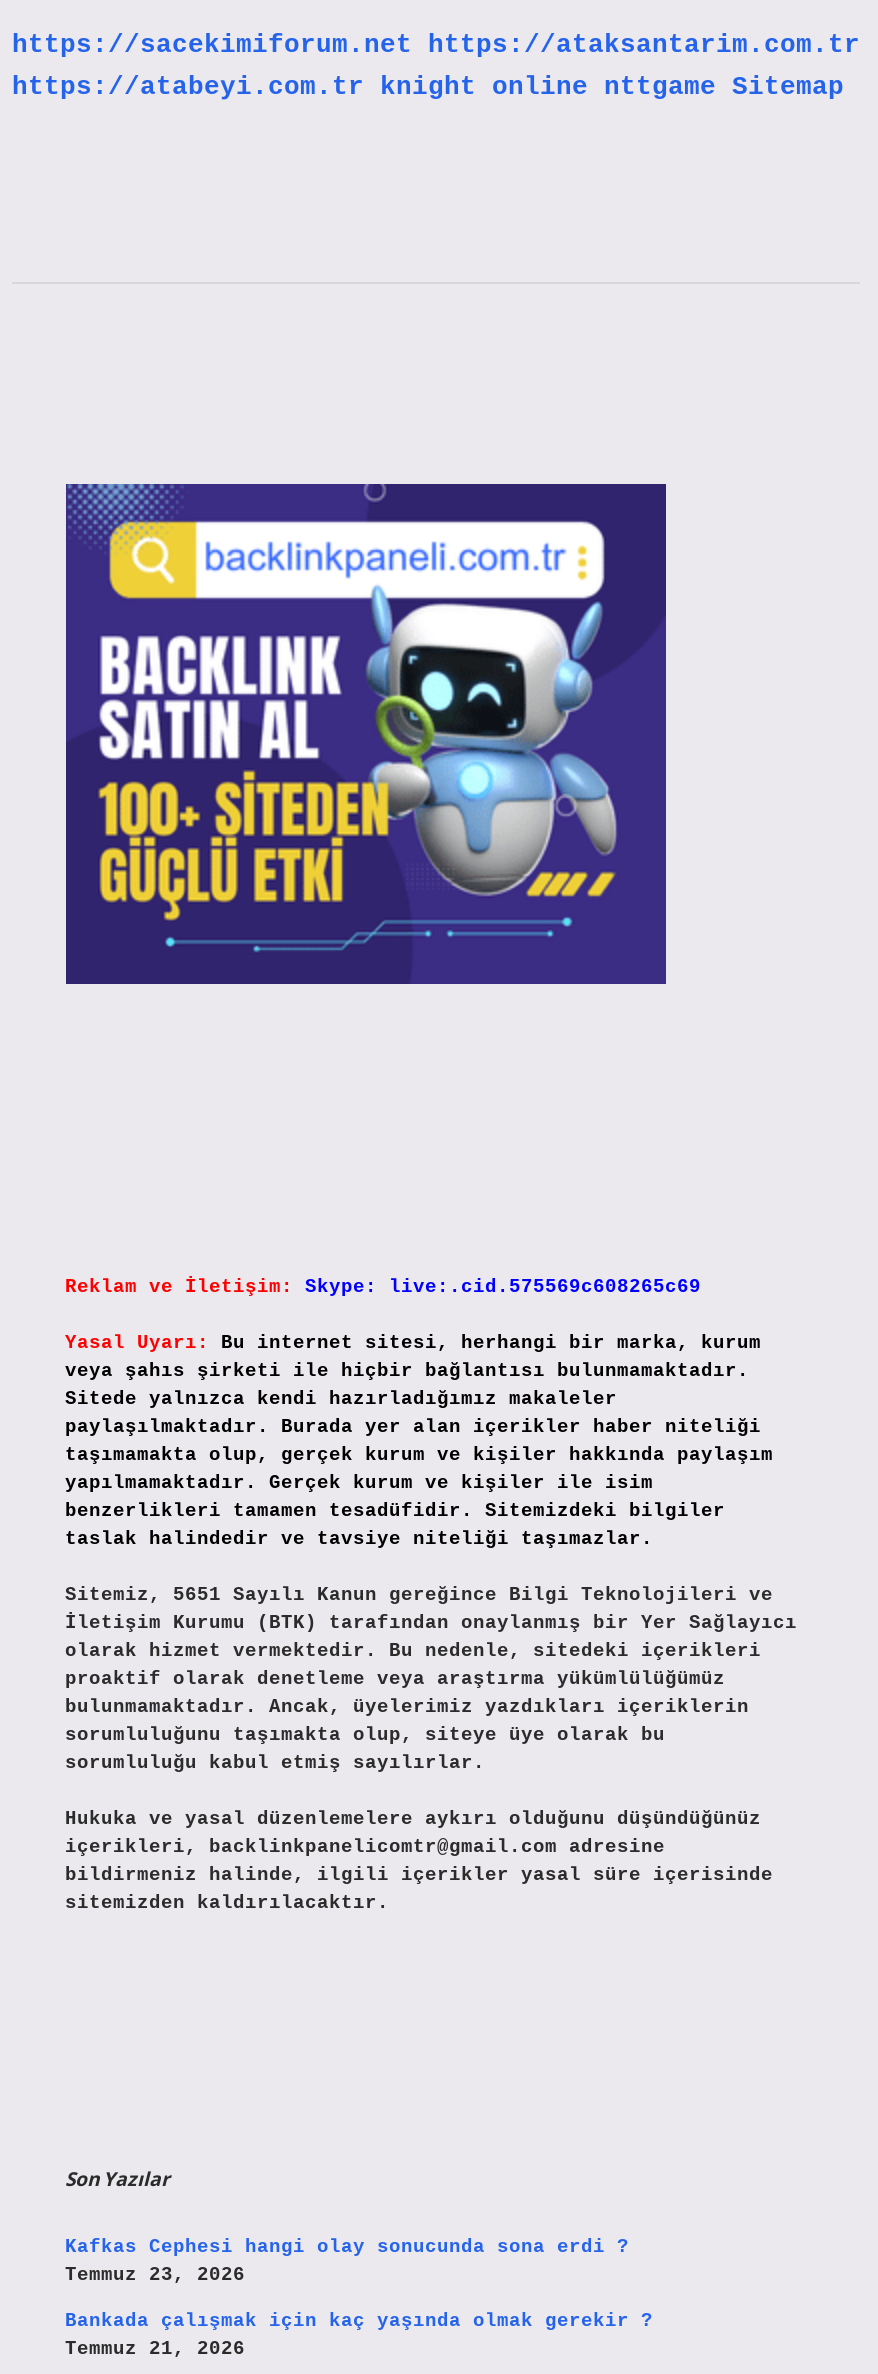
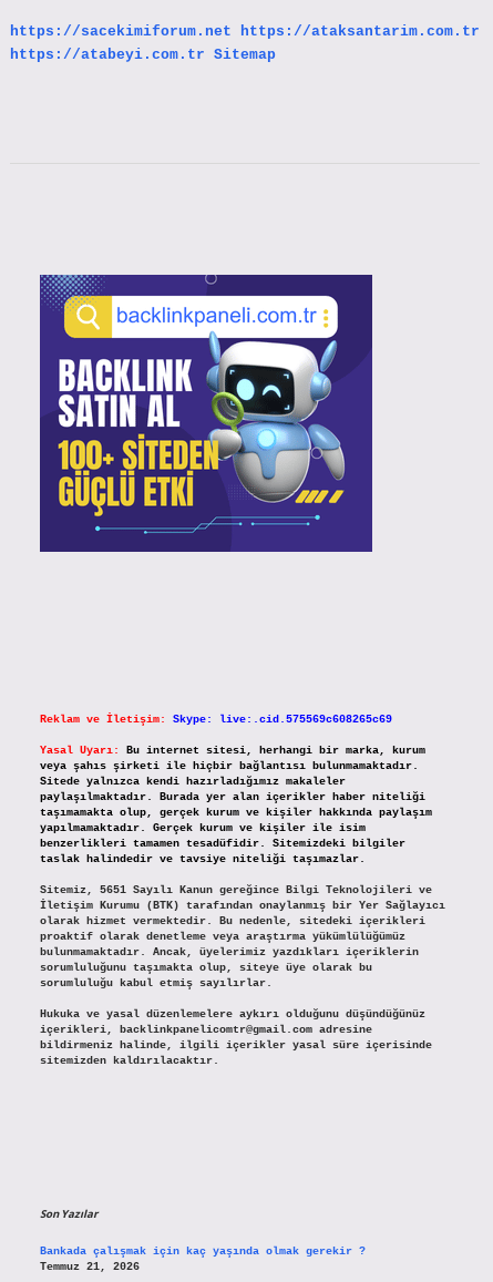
- https://atabeyi.com.tr knight online nttgame Sitemap
+ https://atabeyi.com.tr Sitemap

- Kafkas Cephesi hangi olay sonucunda sona erdi ?
- Temmuz 23, 2026
